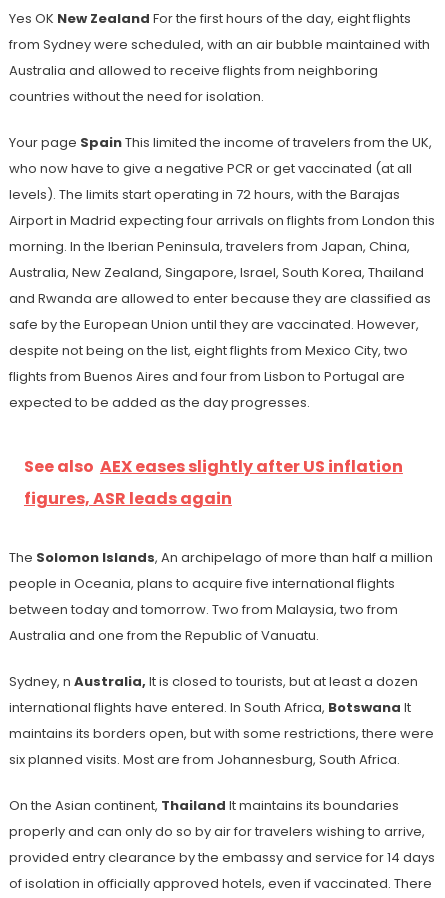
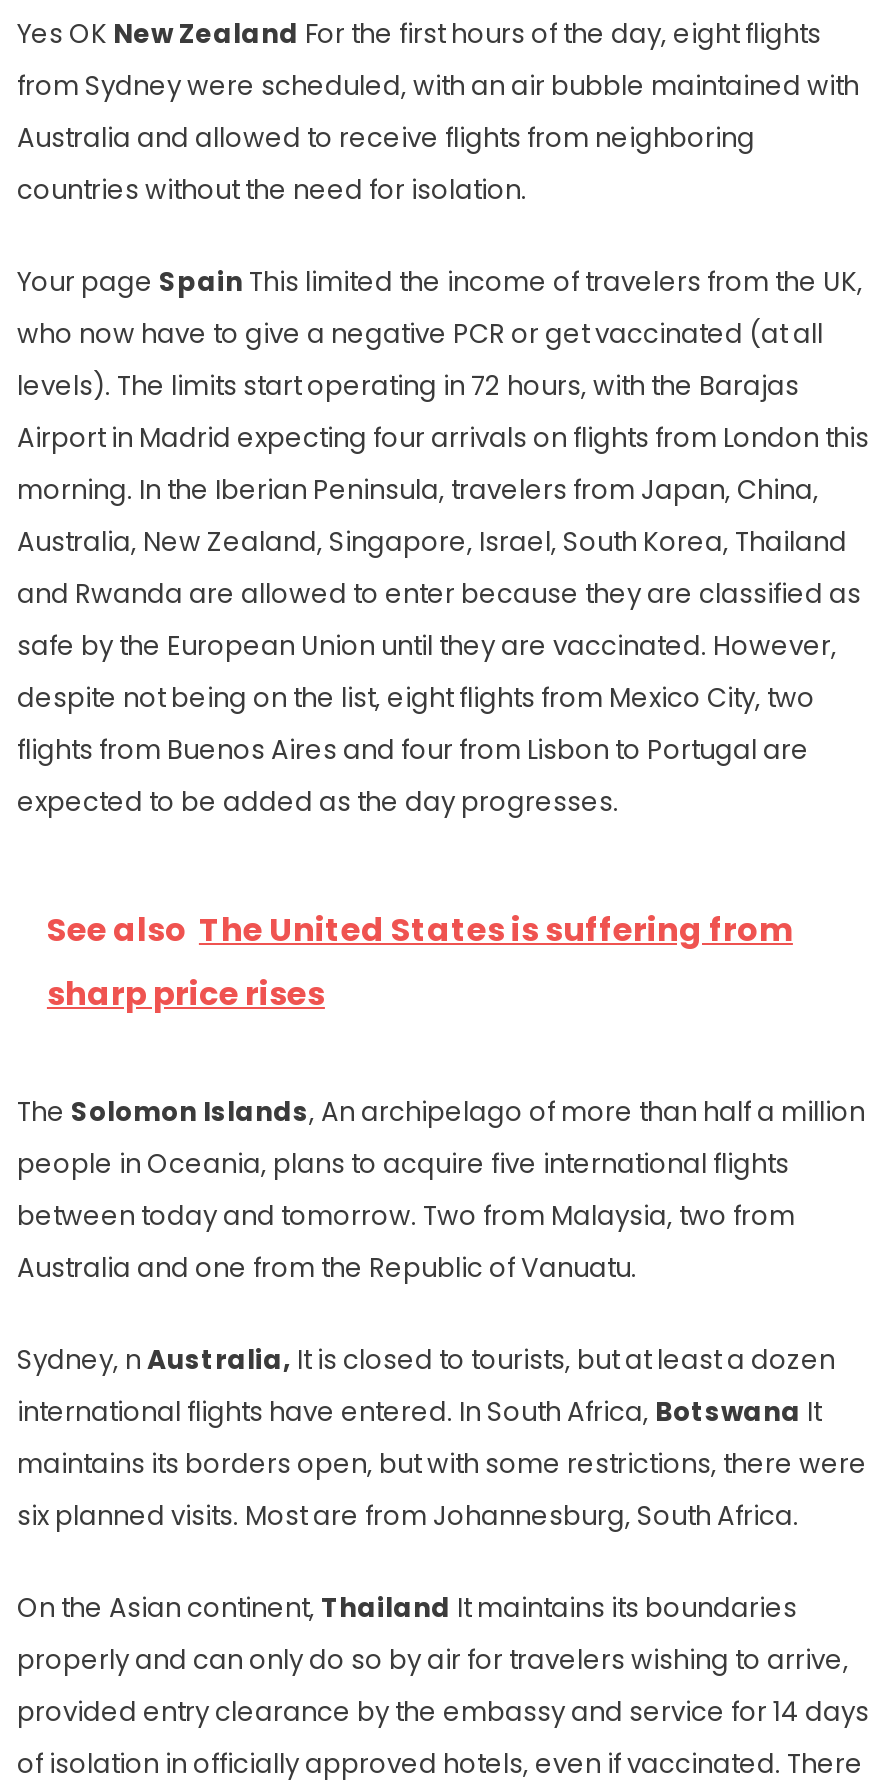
- See also AEX eases slightly after US inflation
- figures, ASR leads again
+ See also The United States is suffering from
+ sharp price rises
